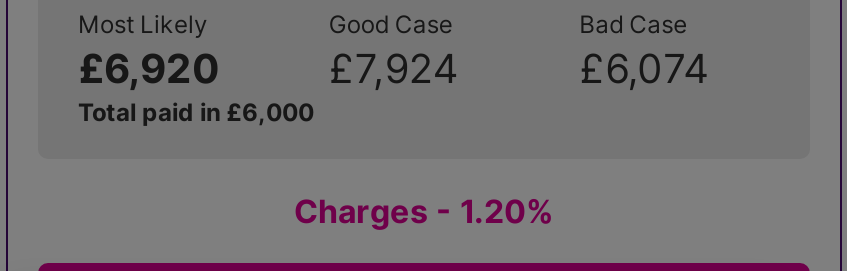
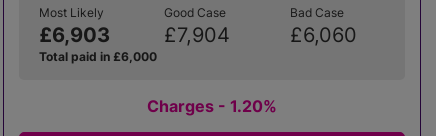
- £6,920
+ £6,903

- £7,924
+ £7,904

- £6,074
+ £6,060
